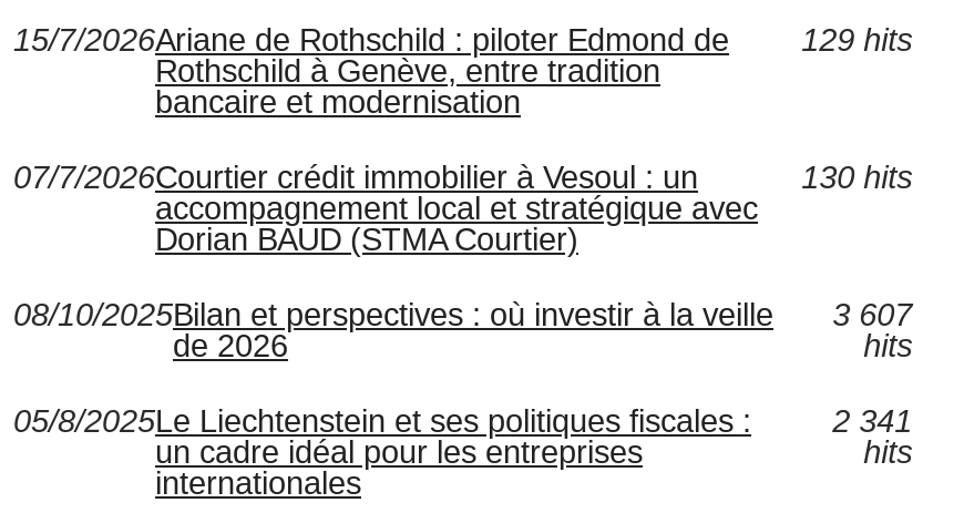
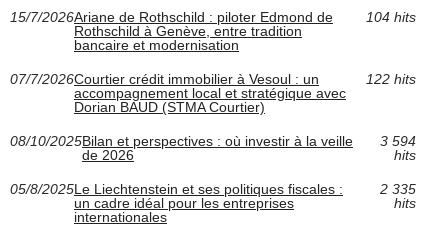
- 129 hits
+ 104 hits

- 130 hits
+ 122 hits

- 08/10/2025Bilan et perspectives : où investir à la veille 3 607
+ 08/10/2025Bilan et perspectives : où investir à la veille 3 594

- 2 341
+ 2 335
